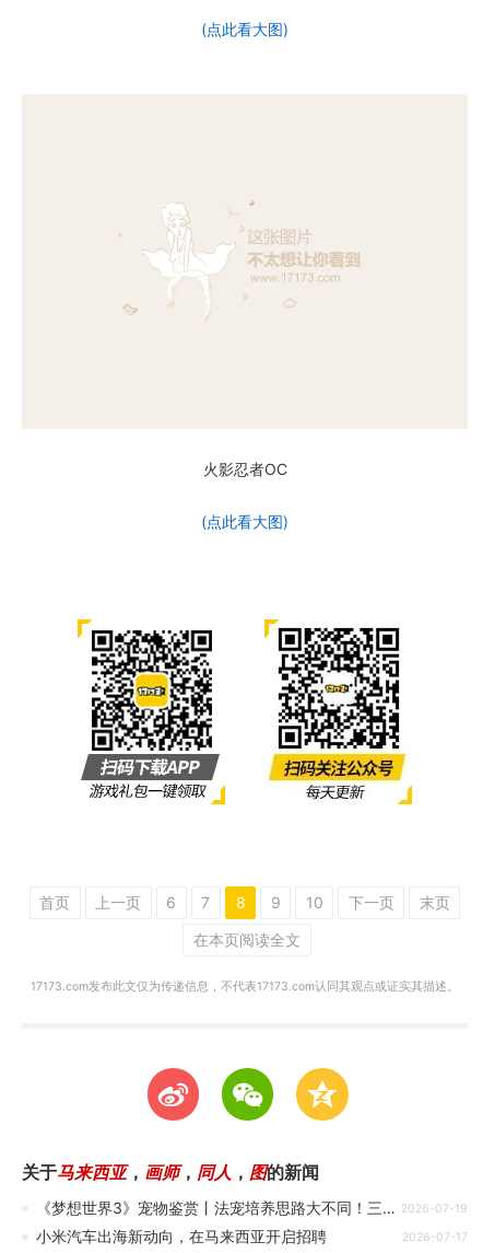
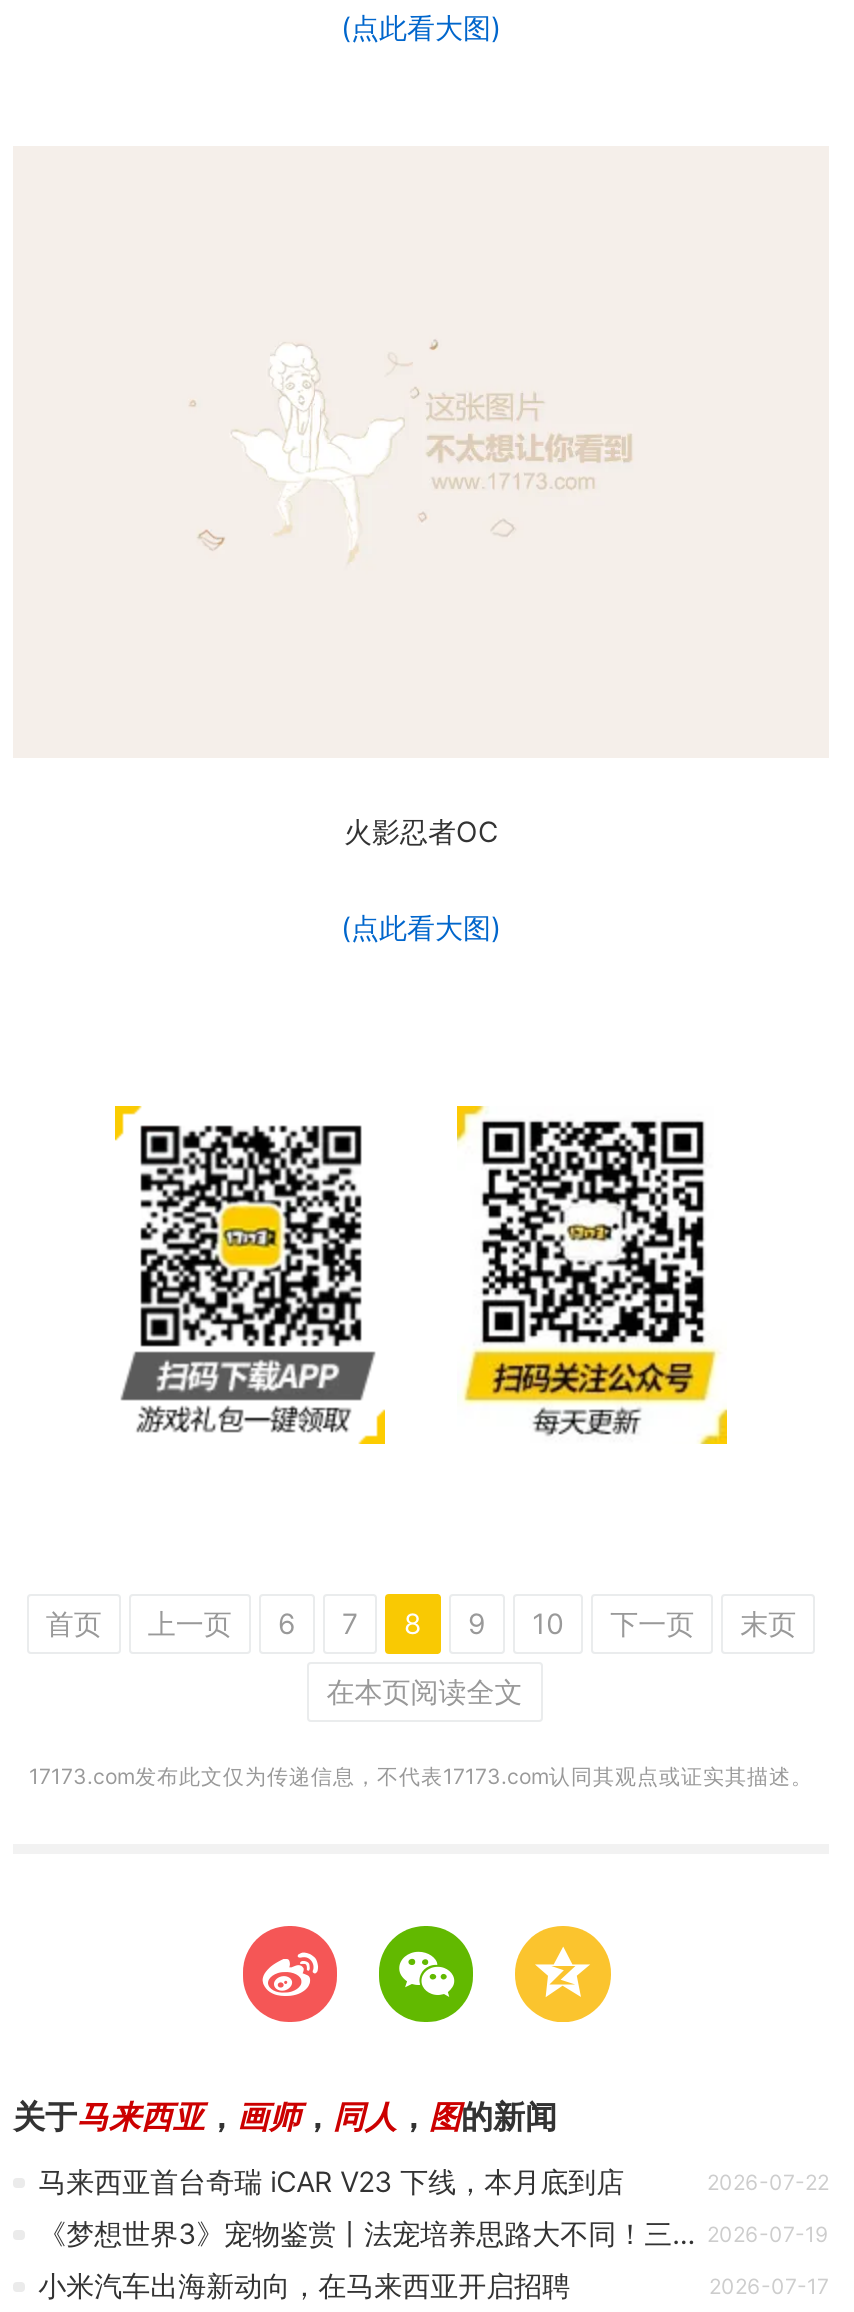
+ 马来西亚首台奇瑞 iCAR V23 下线，本月底到店
+ 2026-07-22
